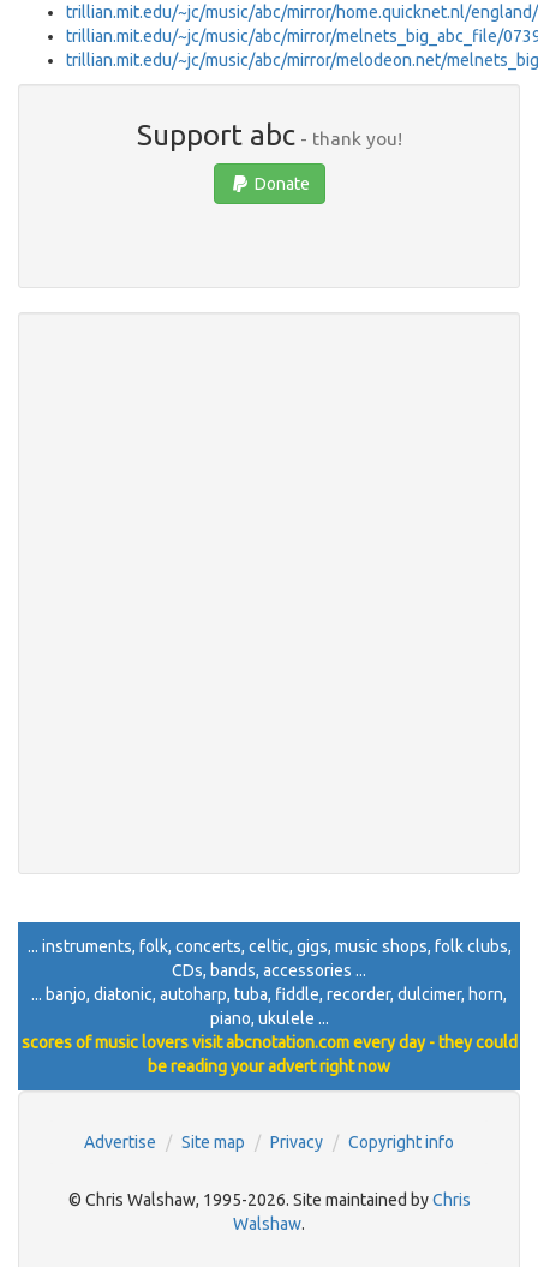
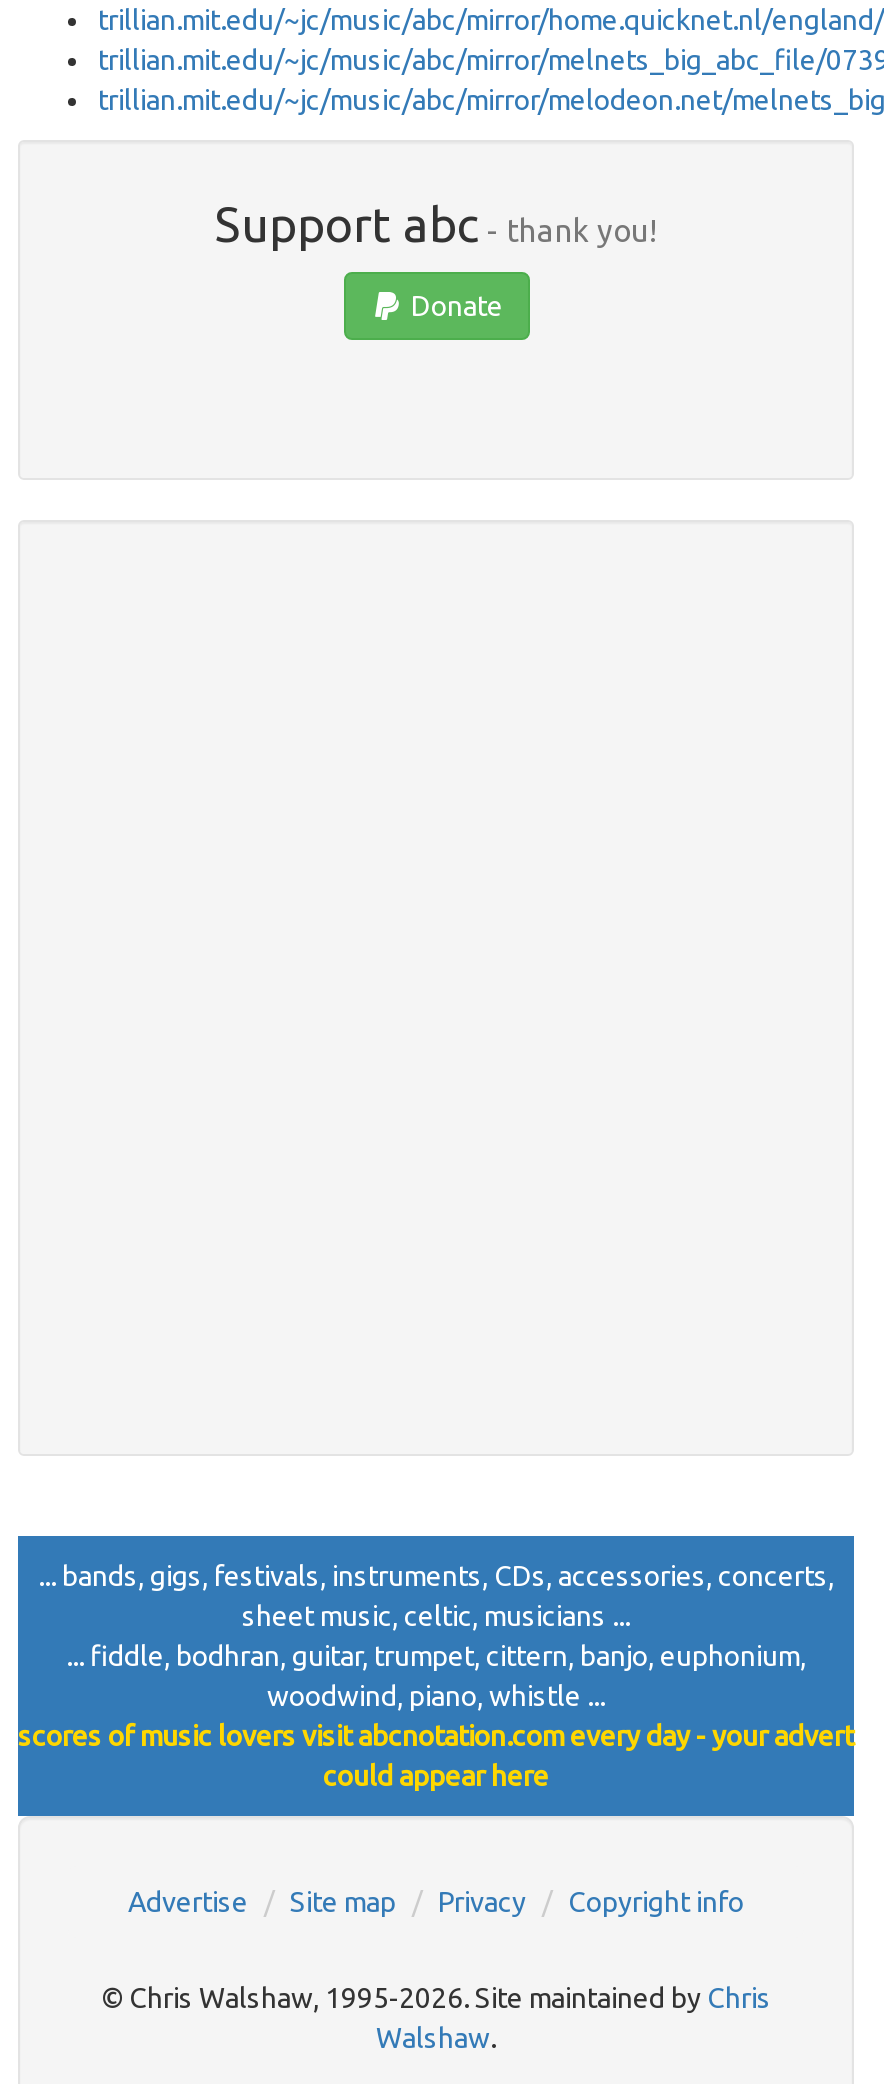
- ... instruments, folk, concerts, celtic, gigs, music shops, folk clubs,
- CDs, bands, accessories ...
- ... banjo, diatonic, autoharp, tuba, fiddle, recorder, dulcimer, horn,
- piano, ukulele ...
- scores of music lovers visit abcnotation.com every day - they could
- be reading your advert right now
+ ... bands, gigs, festivals, instruments, CDs, accessories, concerts,
+ sheet music, celtic, musicians ...
+ ... fiddle, bodhran, guitar, trumpet, cittern, banjo, euphonium,
+ woodwind, piano, whistle ...
+ scores of music lovers visit abcnotation.com every day - your advert
+ could appear here
